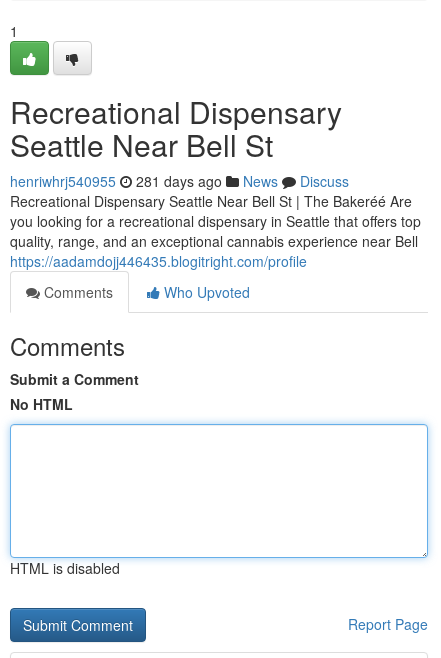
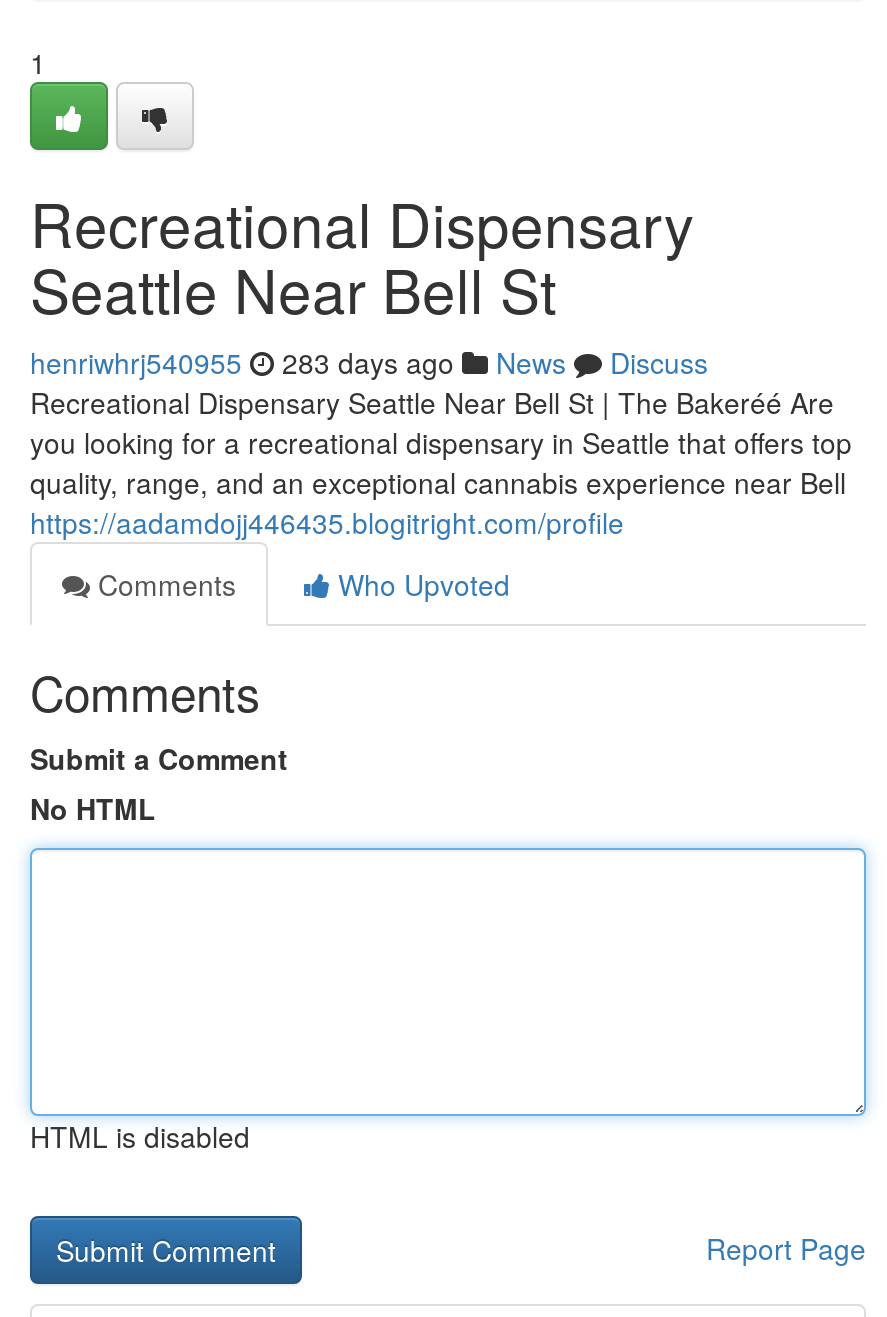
- henriwhrj540955 281 days ago News Discuss
+ henriwhrj540955 283 days ago News Discuss
